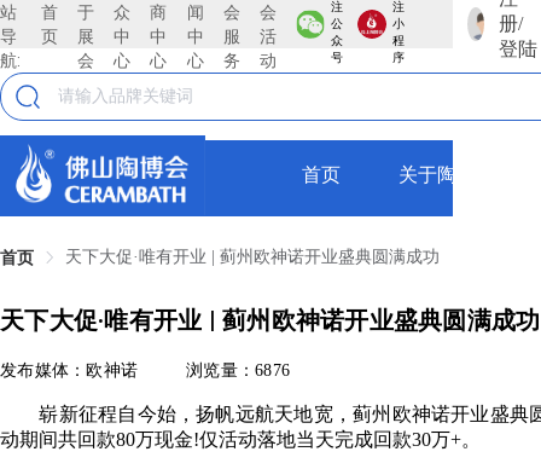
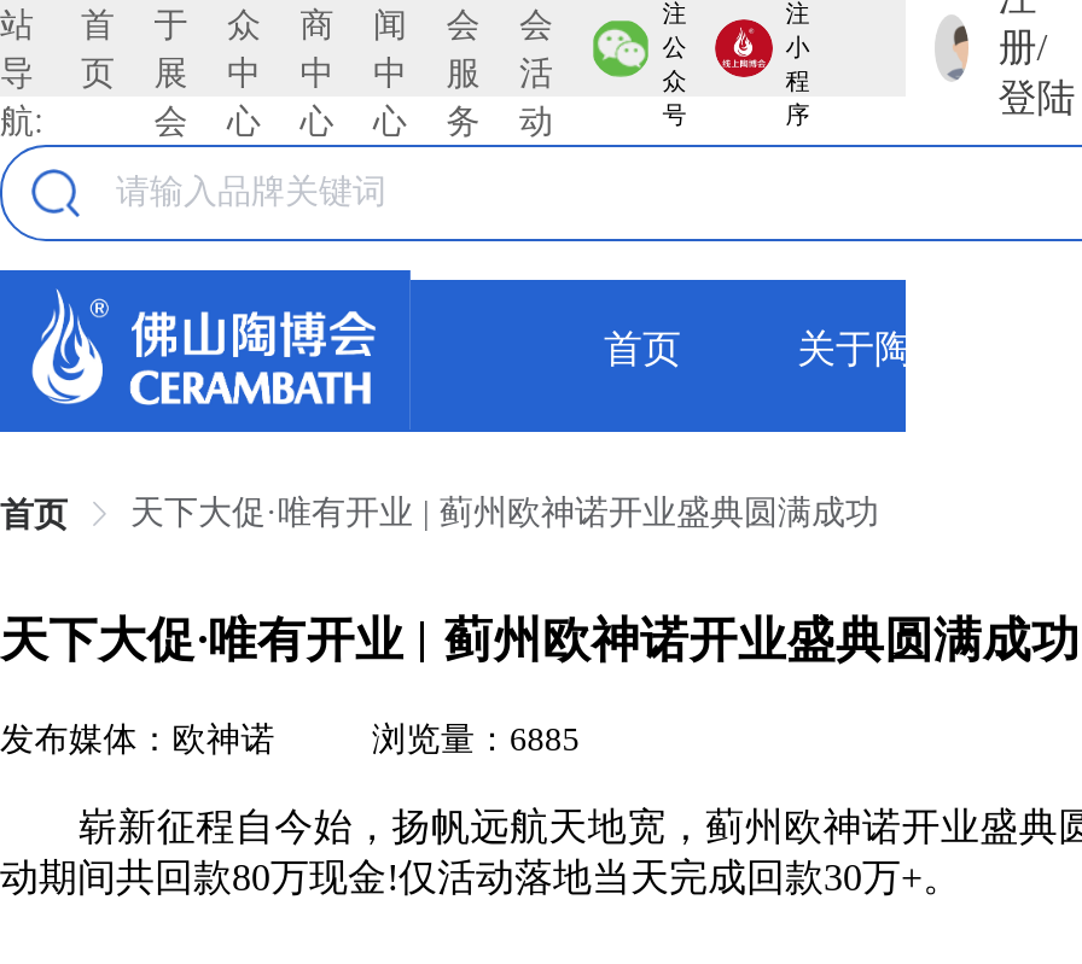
- 浏览量：6876
+ 浏览量：6885
